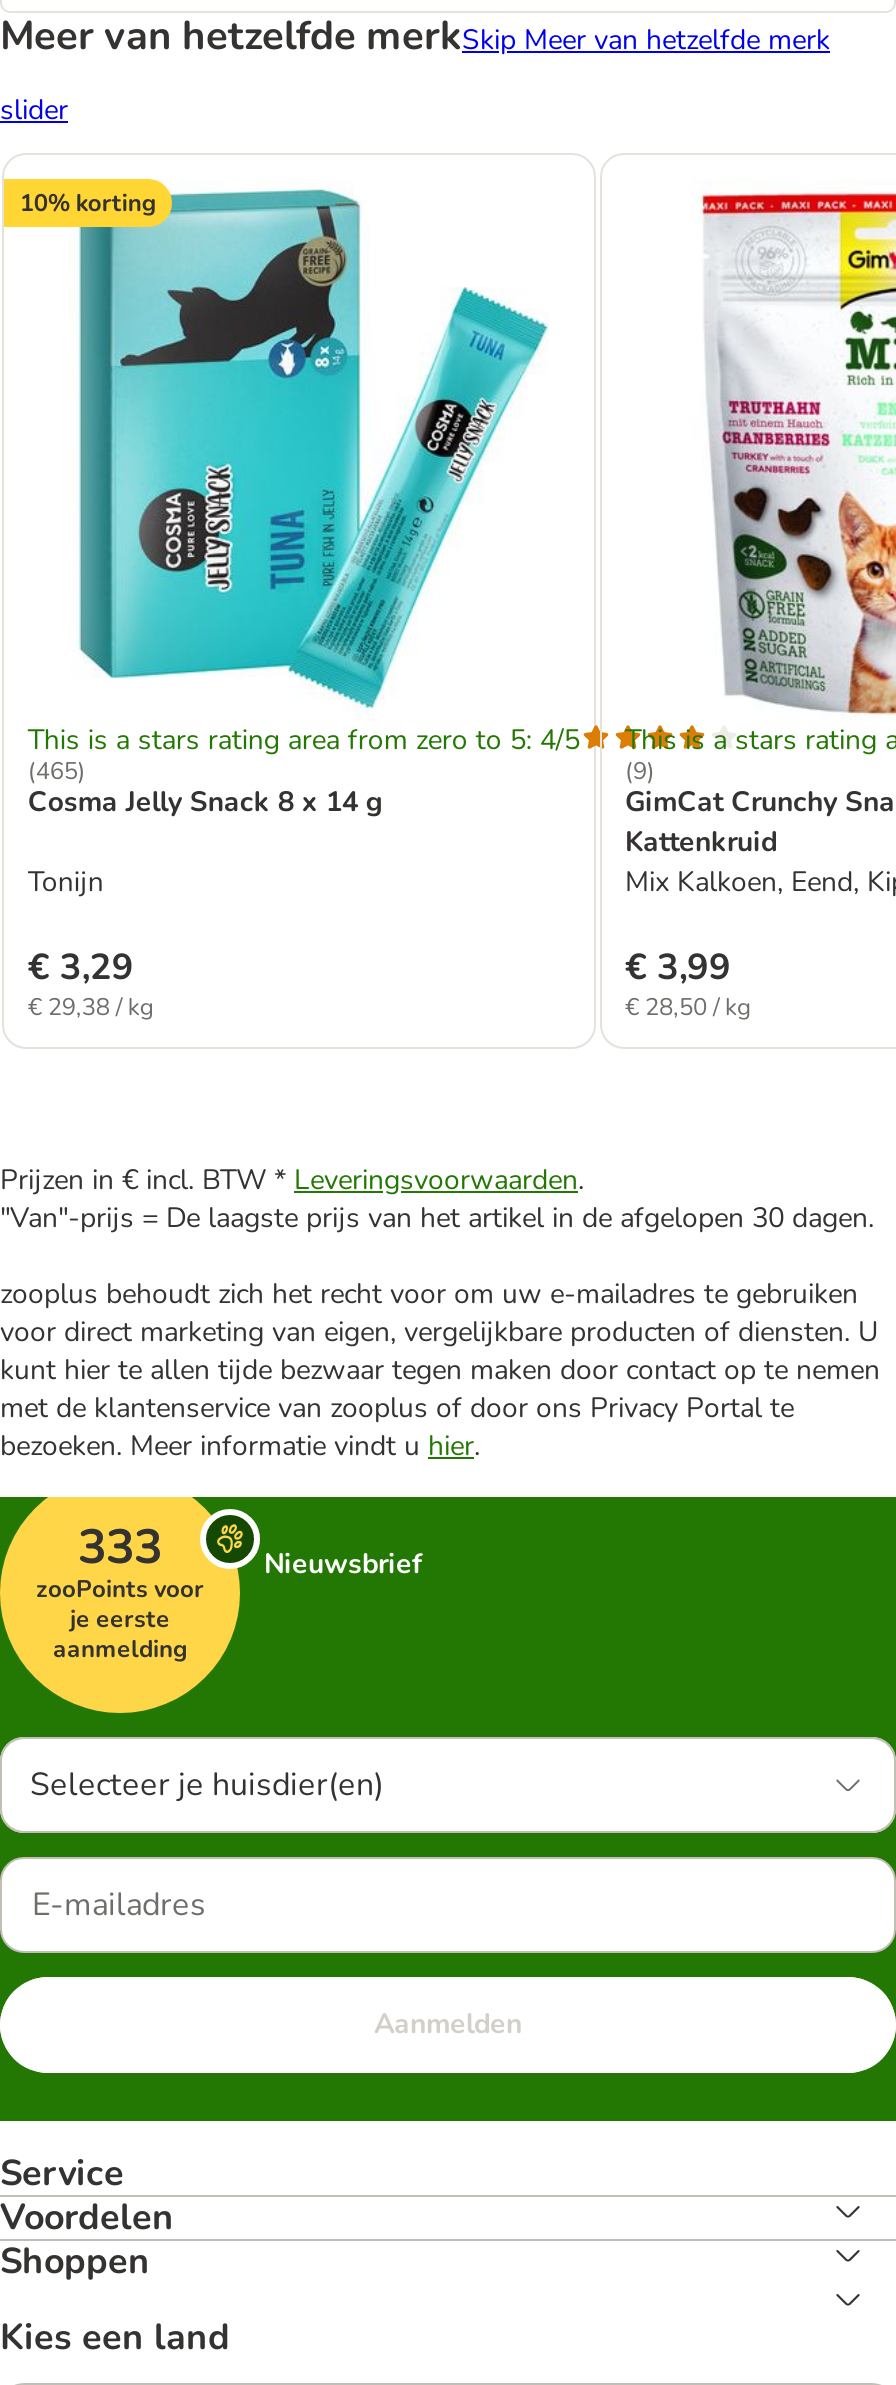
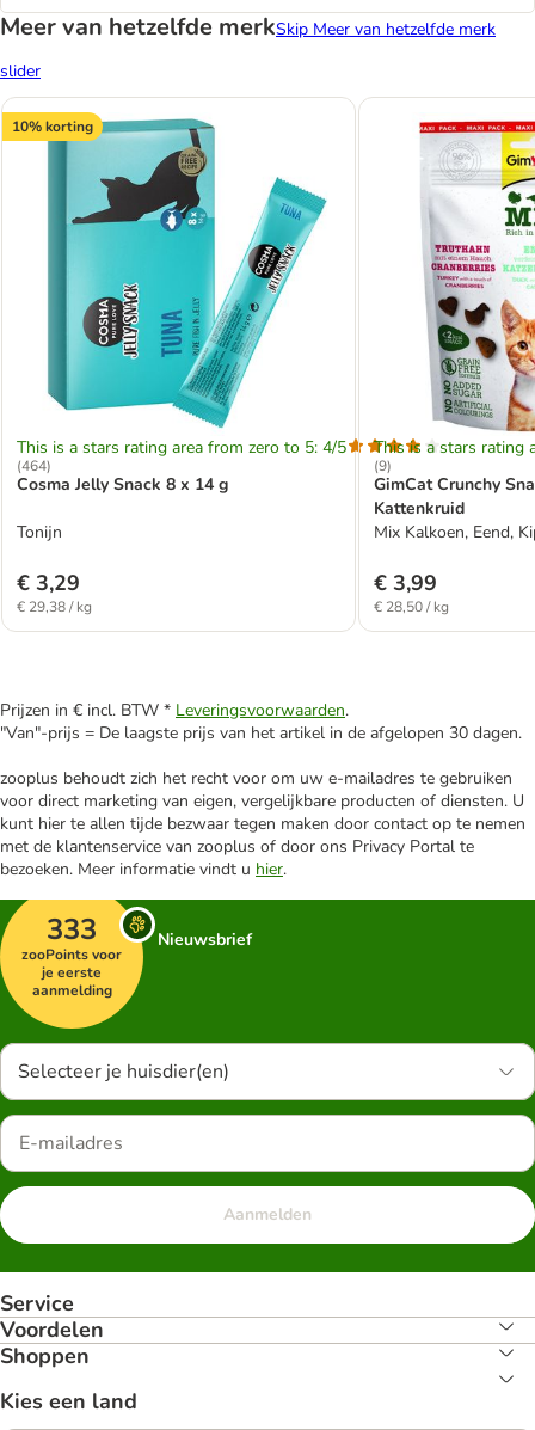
- (465)
+ (464)
